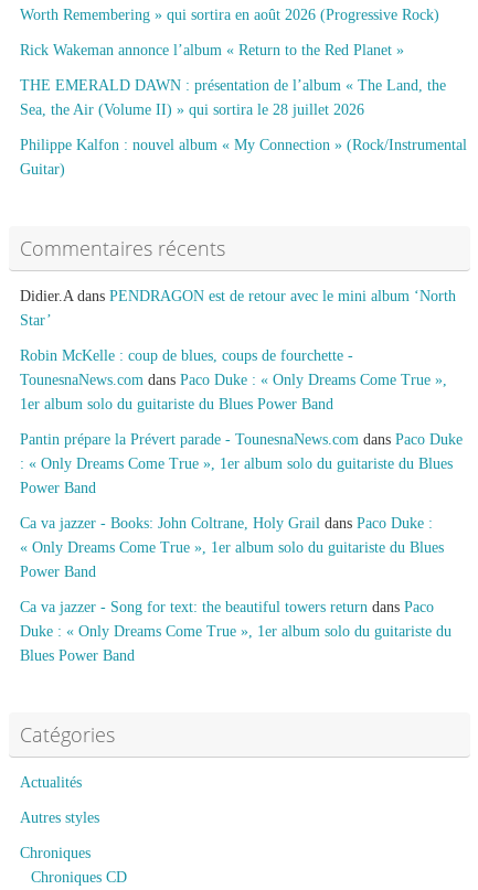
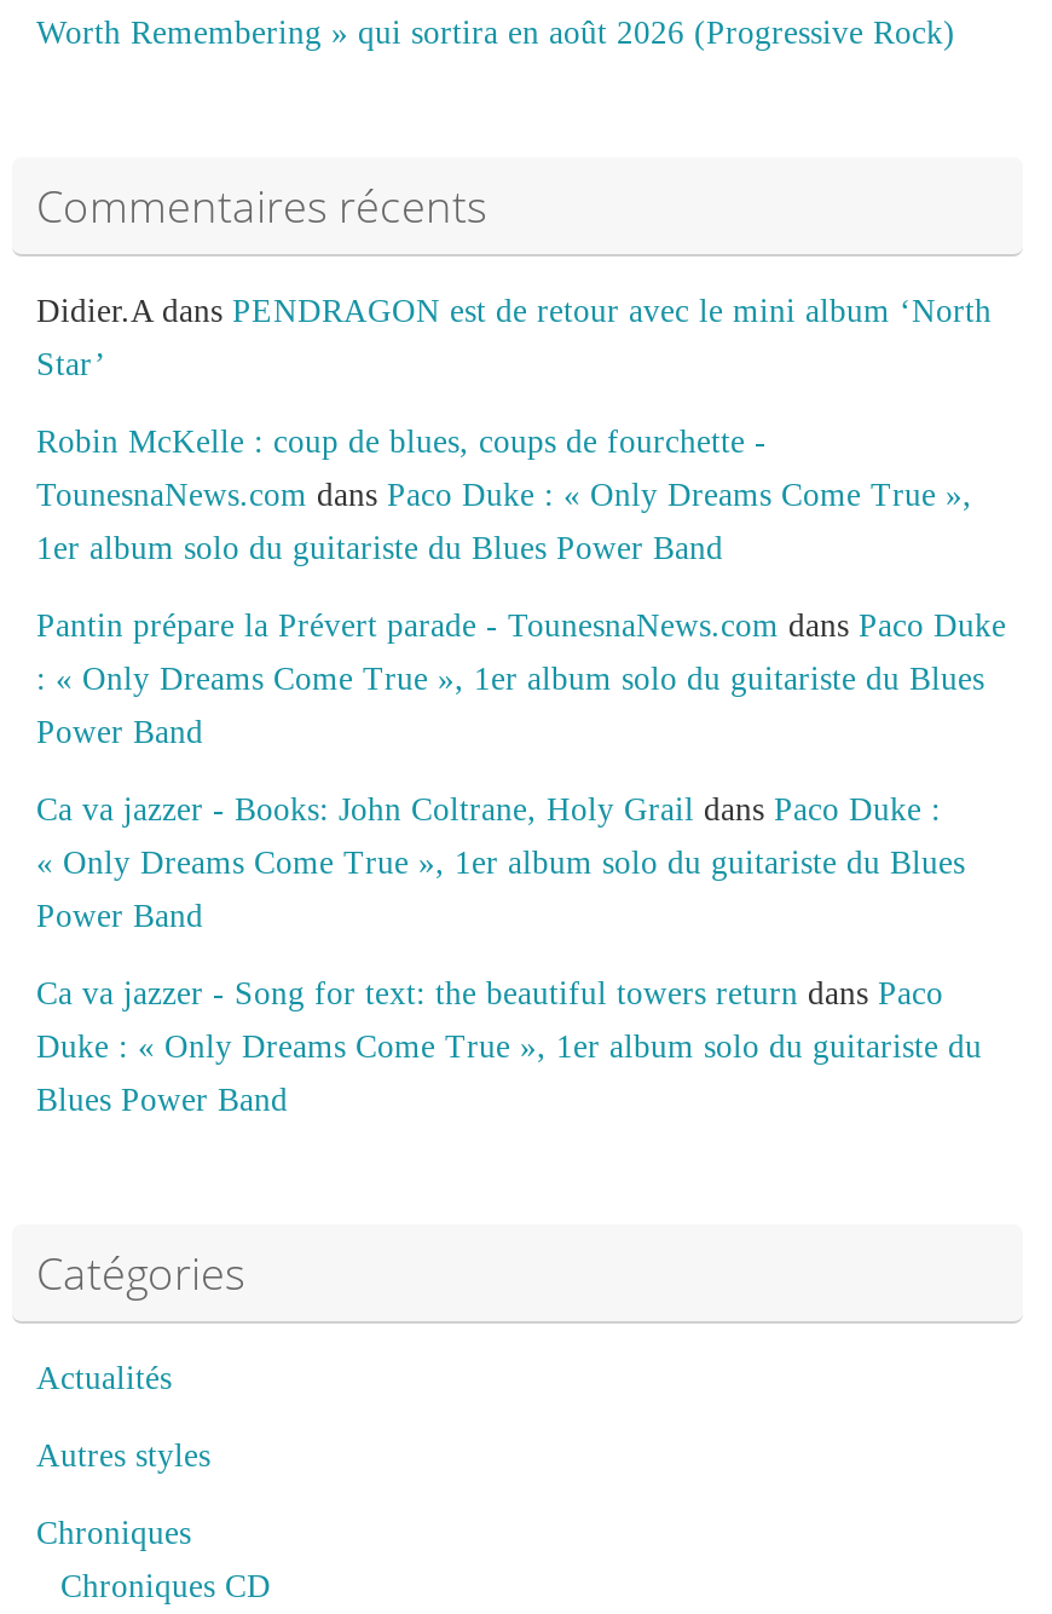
- Rick Wakeman annonce l’album « Return to the Red Planet »
- THE EMERALD DAWN : présentation de l’album « The Land, the
- Sea, the Air (Volume II) » qui sortira le 28 juillet 2026
- Philippe Kalfon : nouvel album « My Connection » (Rock/Instrumental
- Guitar)
